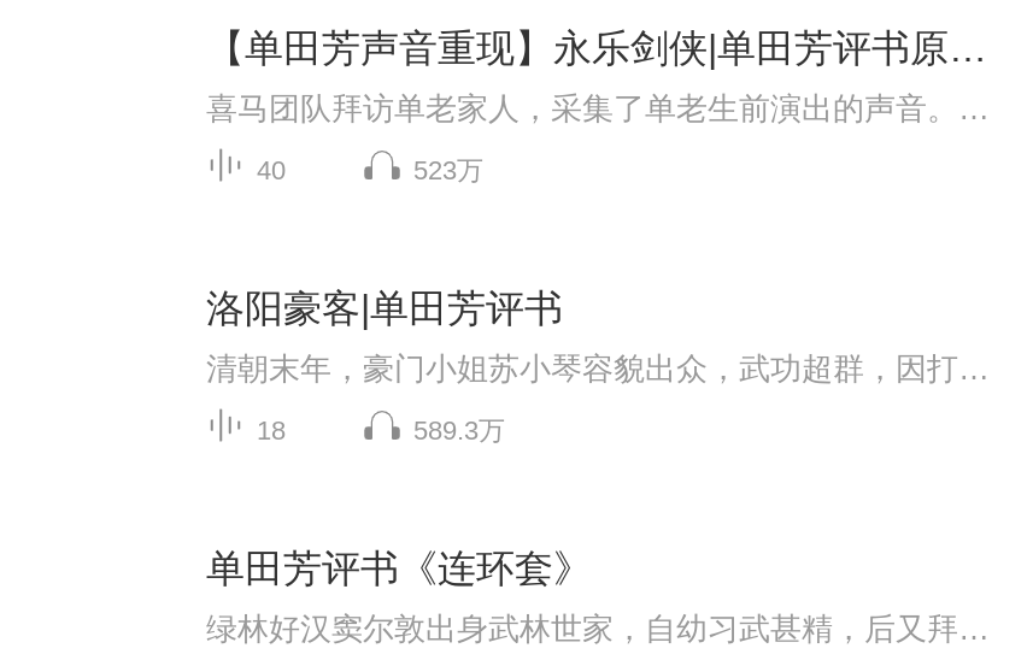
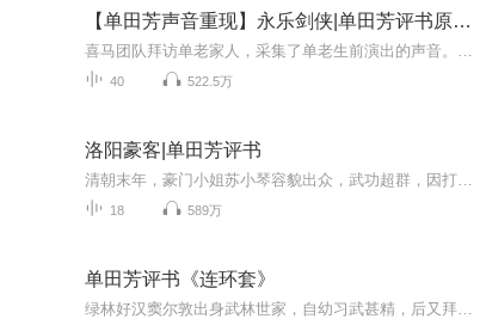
- 523万
+ 522.5万

- 589.3万
+ 589万
